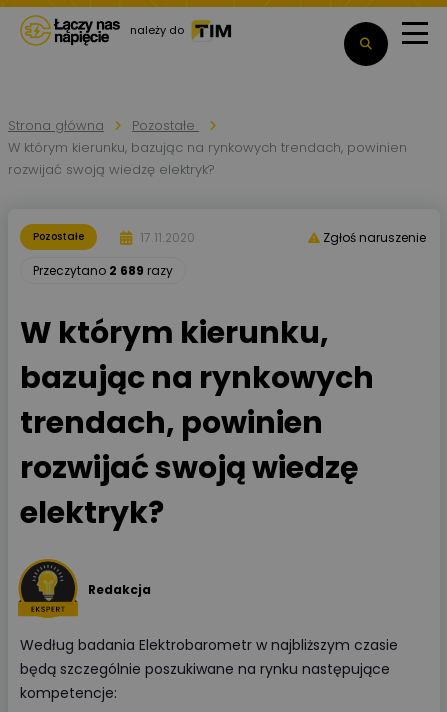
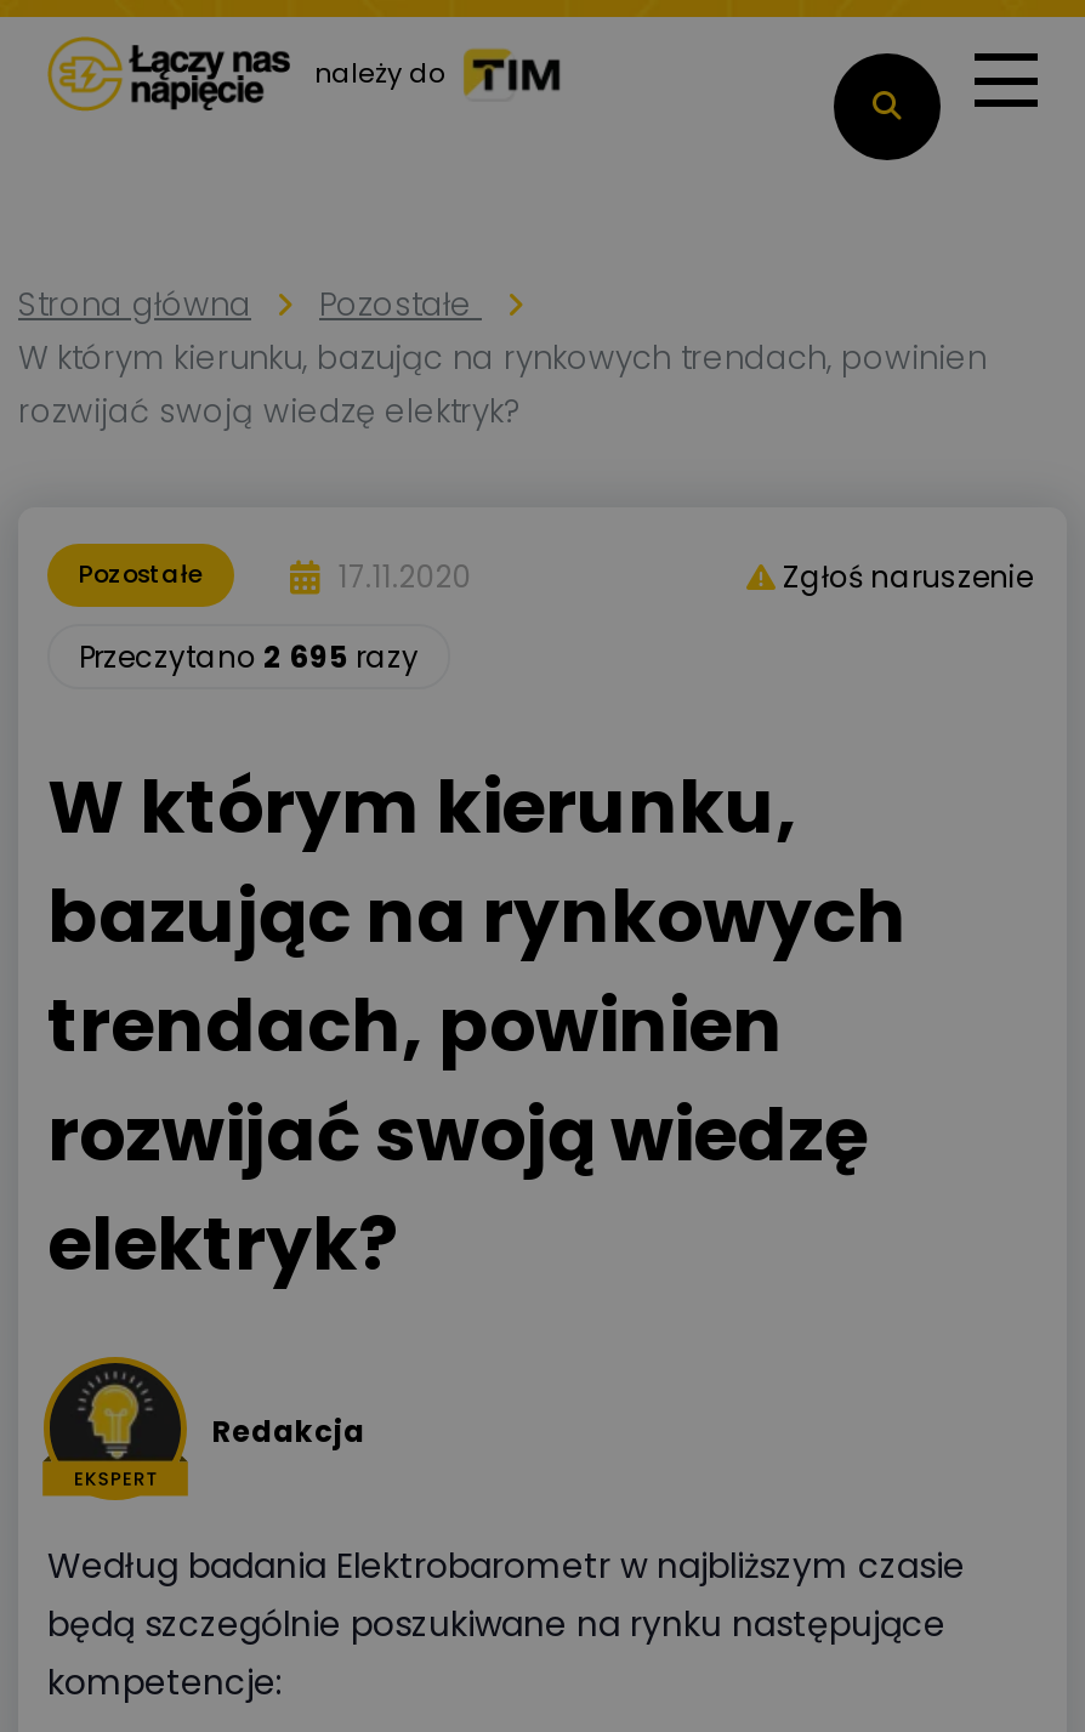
- Przeczytano 2 689 razy
+ Przeczytano 2 695 razy
